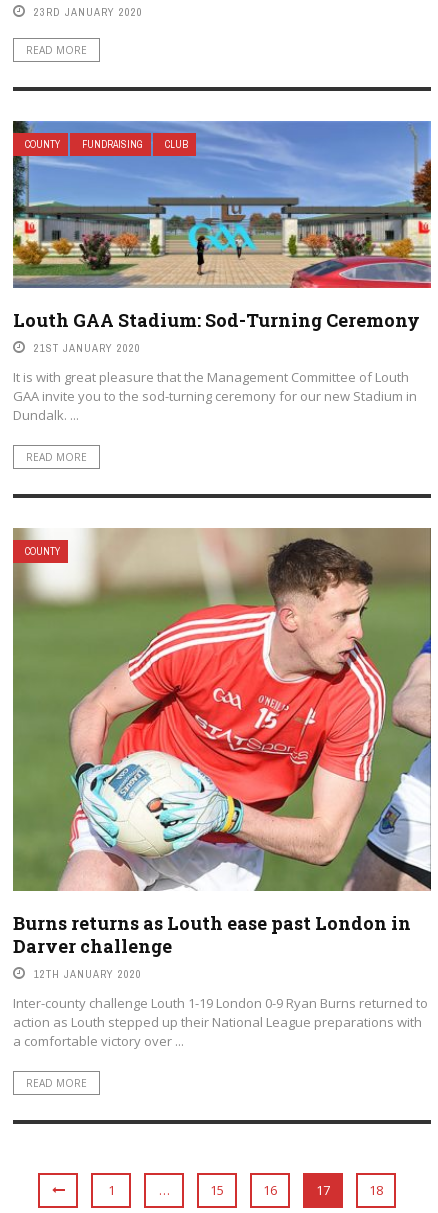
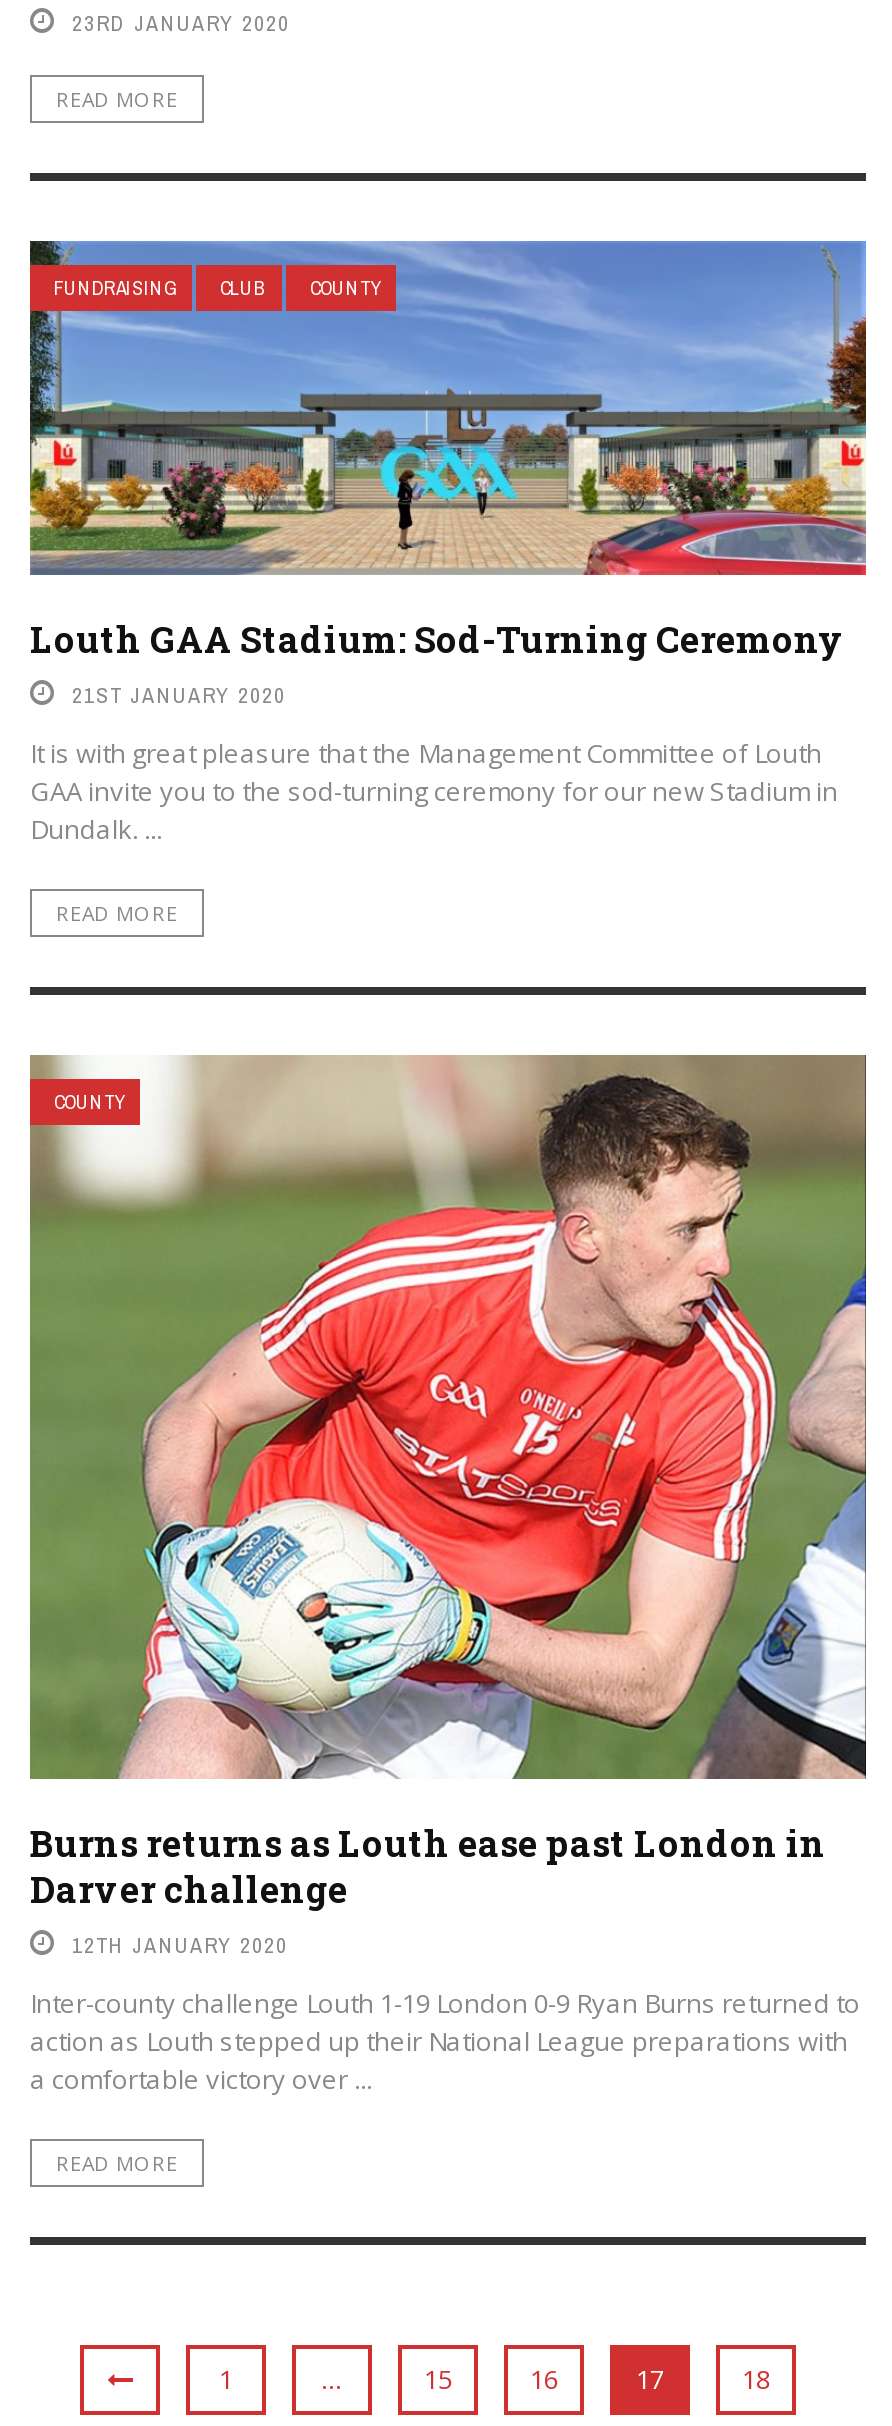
- COUNTY

+ COUNTY
